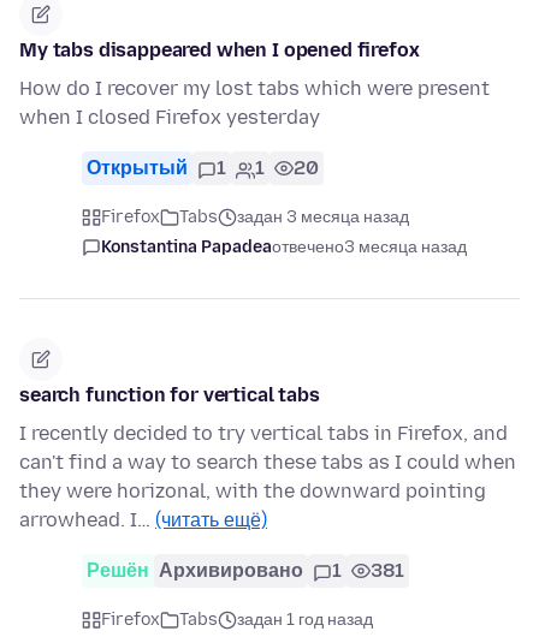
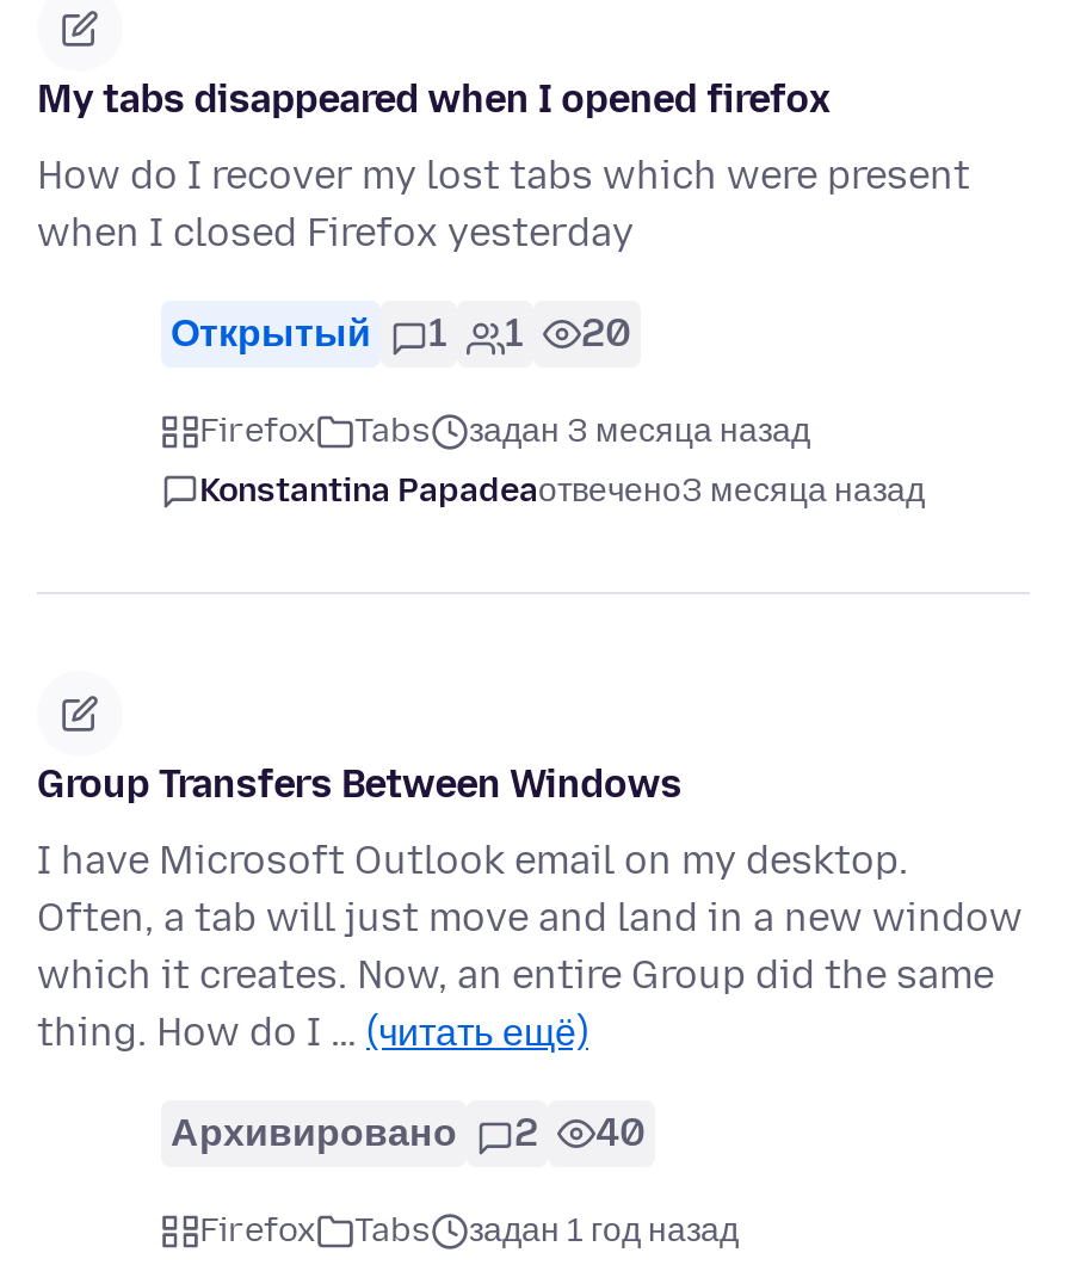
- search function for vertical tabs
+ Group Transfers Between Windows

- I recently decided to try vertical tabs in Firefox, and
- can't find a way to search these tabs as I could when
- they were horizonal, with the downward pointing
- arrowhead. I… (читать ещё)
+ I have Microsoft Outlook email on my desktop.
+ Often, a tab will just move and land in a new window
+ which it creates. Now, an entire Group did the same
+ thing. How do I … (читать ещё)

- Решён Архивировано
- 1
- 381
+ Архивировано
+ 2
+ 40
